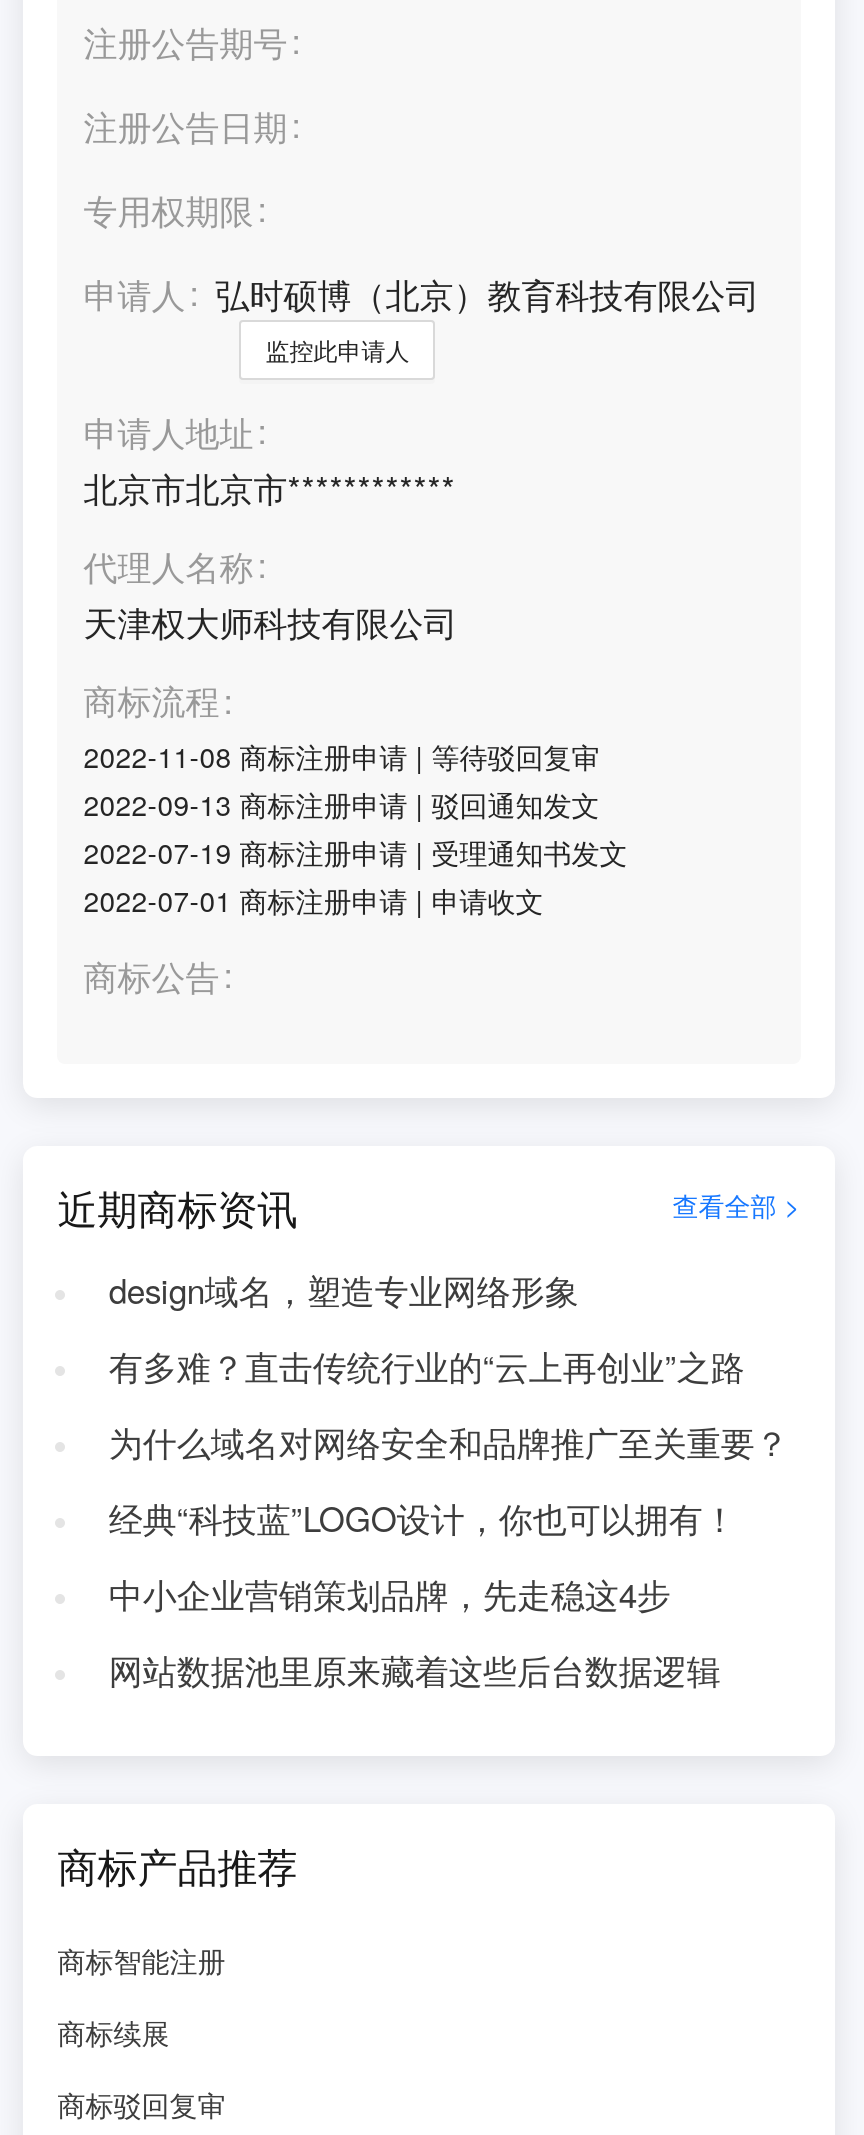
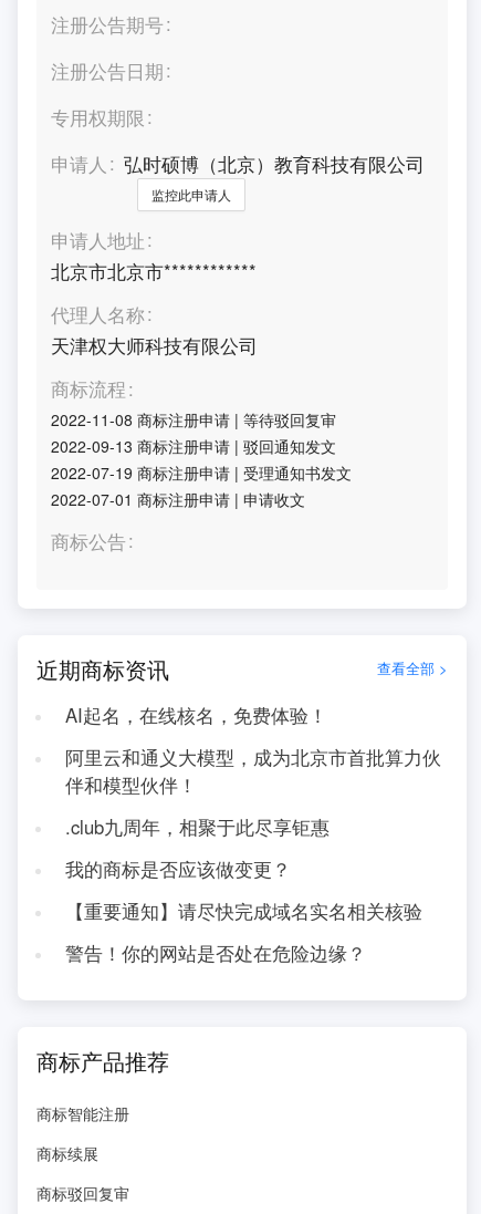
- design域名，塑造专业网络形象
+ AI起名，在线核名，免费体验！

- 有多难？直击传统行业的“云上再创业”之路
+ 阿里云和通义大模型，成为北京市首批算力伙
+ 伴和模型伙伴！

- 为什么域名对网络安全和品牌推广至关重要？
+ .club九周年，相聚于此尽享钜惠

- 经典“科技蓝”LOGO设计，你也可以拥有！
+ 我的商标是否应该做变更？

- 中小企业营销策划品牌，先走稳这4步
+ 【重要通知】请尽快完成域名实名相关核验

- 网站数据池里原来藏着这些后台数据逻辑
+ 警告！你的网站是否处在危险边缘？
